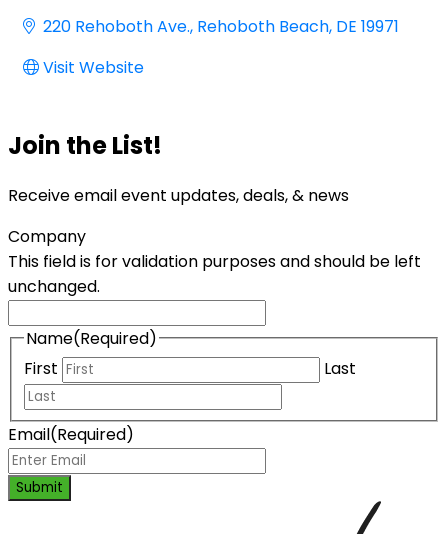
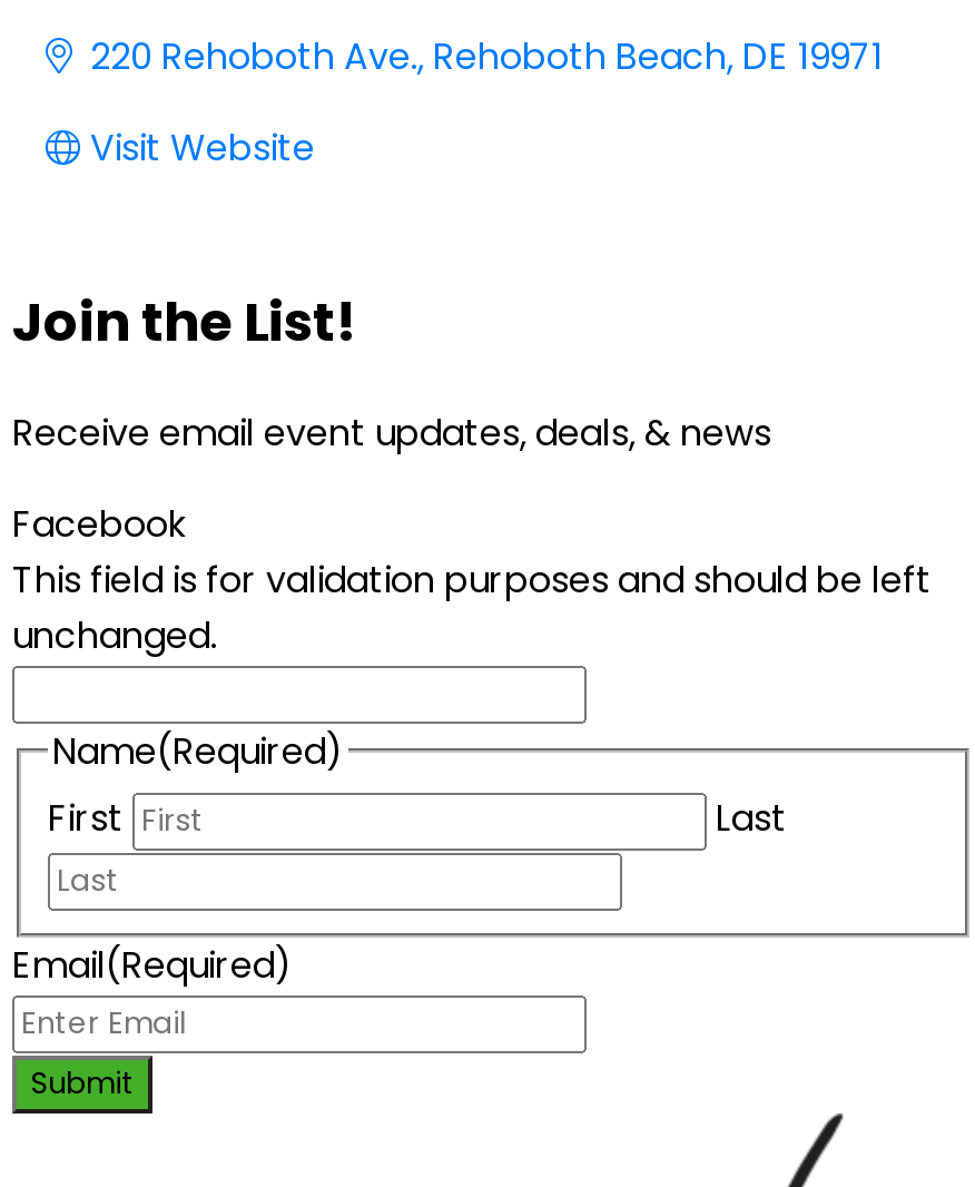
- Company
+ Facebook
